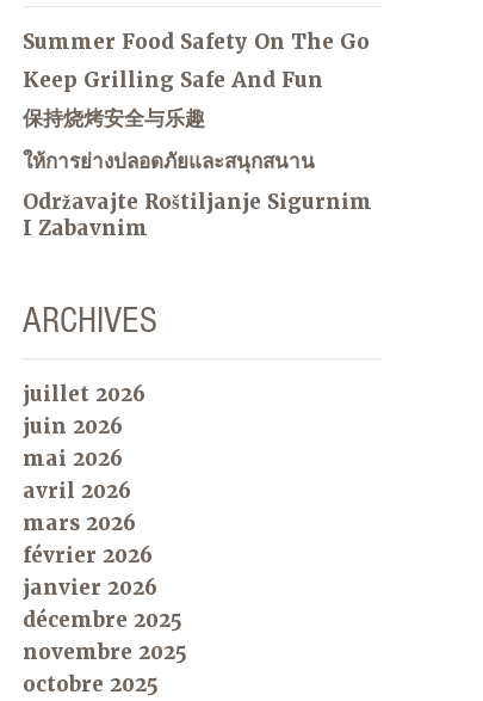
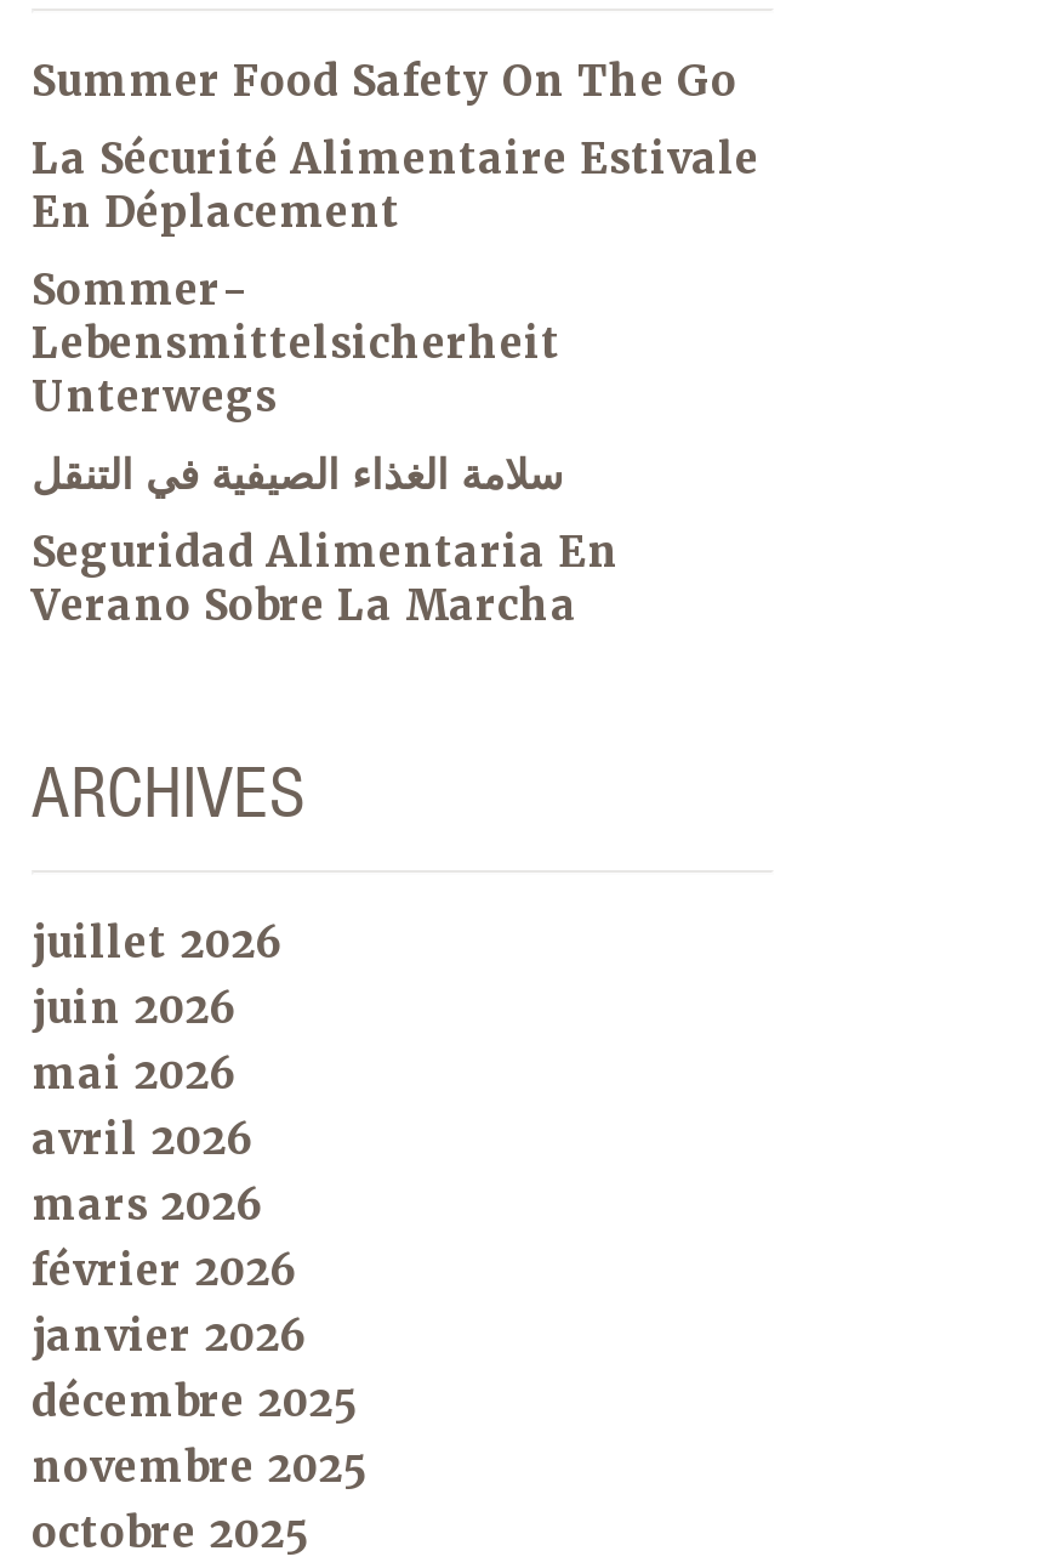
- Keep Grilling Safe And Fun
+ La Sécurité Alimentaire Estivale
+ En Déplacement

- 保持烧烤安全与乐趣
+ Sommer-
+ Lebensmittelsicherheit
+ Unterwegs

- ให้การย่างปลอดภัยและสนุกสนาน
+ سلامة الغذاء الصيفية في التنقل

- Održavajte Roštiljanje Sigurnim
- I Zabavnim
+ Seguridad Alimentaria En
+ Verano Sobre La Marcha
